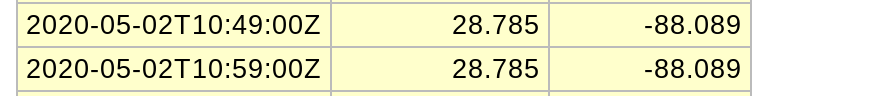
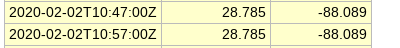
- 2020-05-02T10:49:00Z
+ 2020-02-02T10:47:00Z

- 2020-05-02T10:59:00Z
+ 2020-02-02T10:57:00Z
